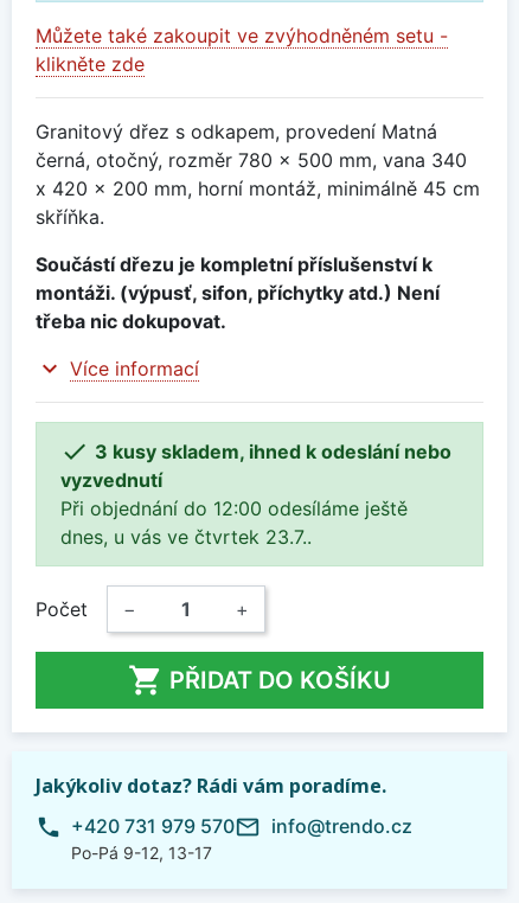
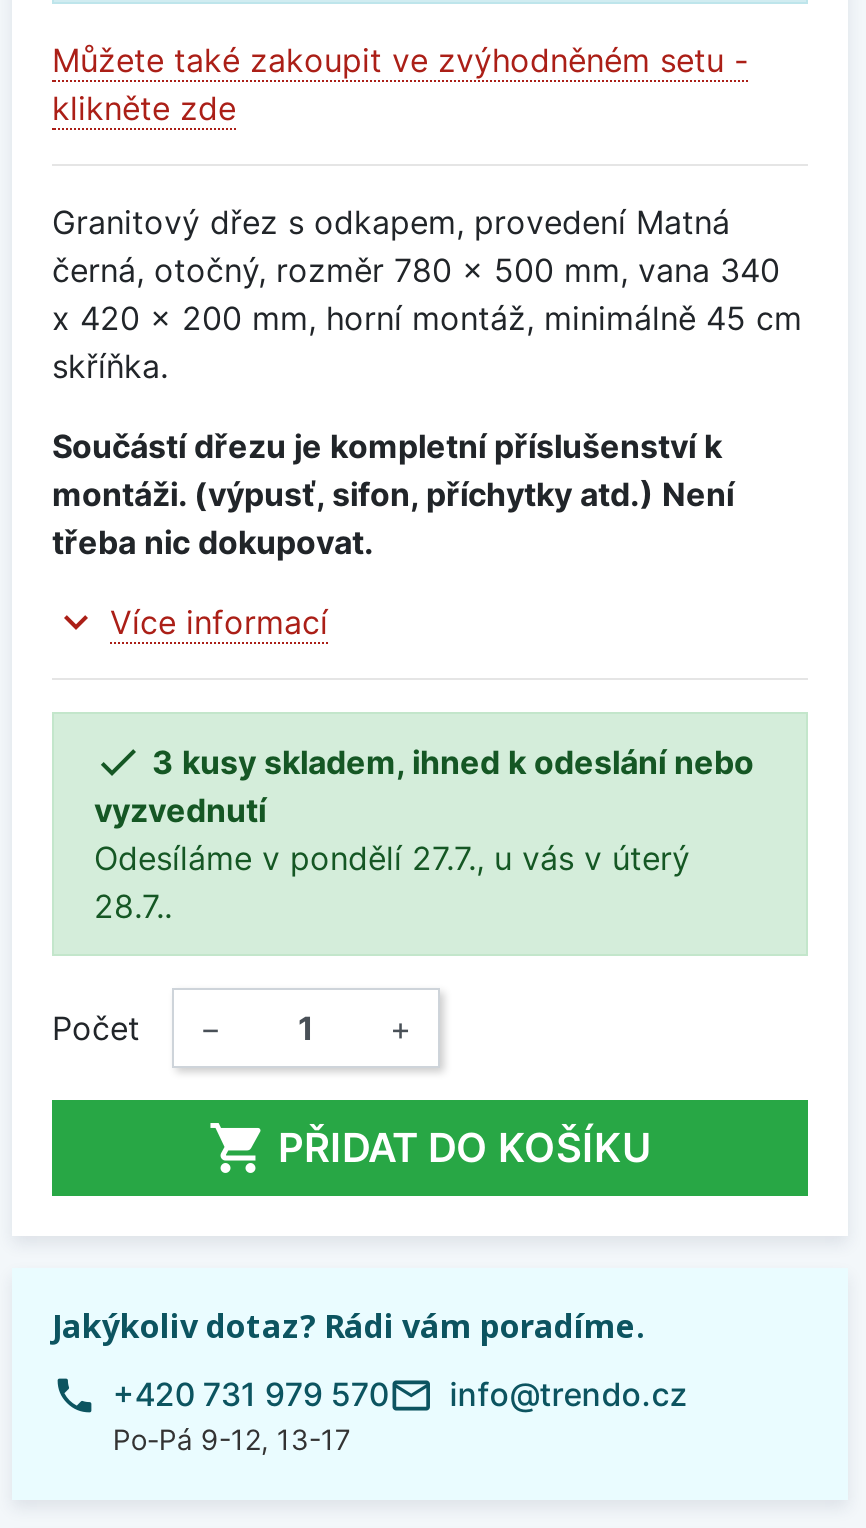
- Při objednání do 12:00 odesíláme ještě
- dnes, u vás ve čtvrtek 23.7..
+ Odesíláme v pondělí 27.7., u vás v úterý
+ 28.7..
